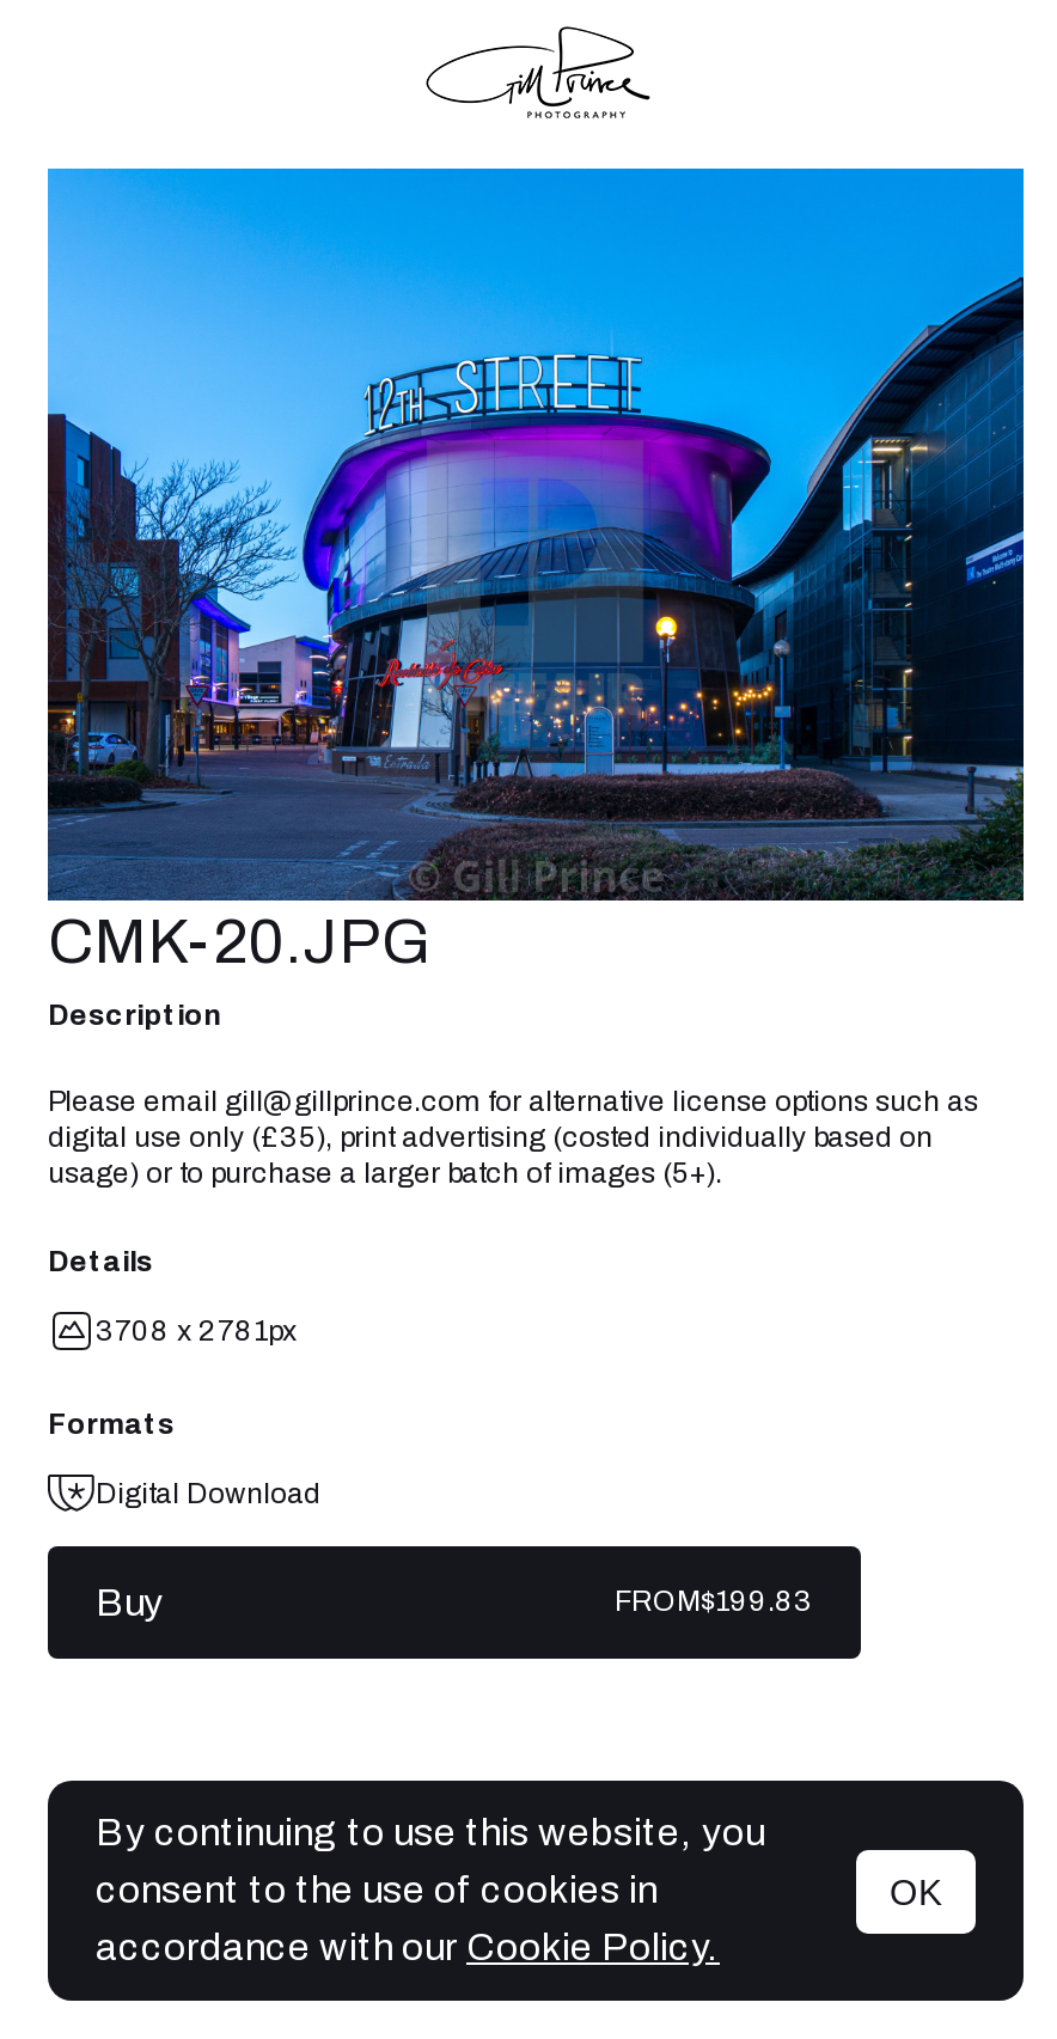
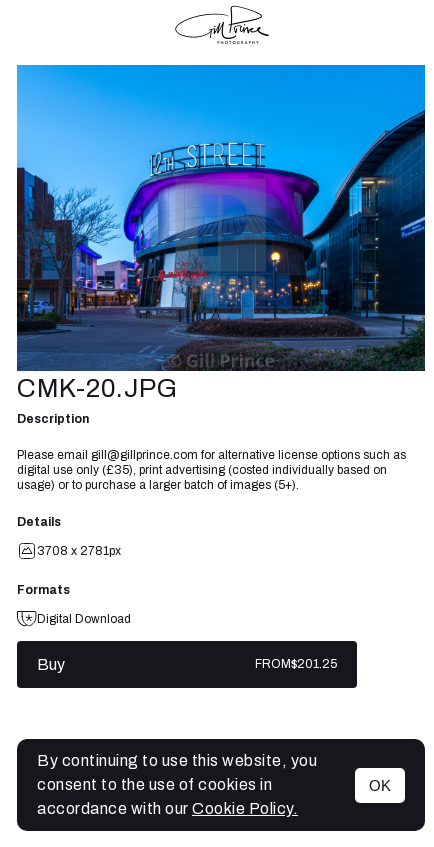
- FROM$199.83
+ FROM$201.25
